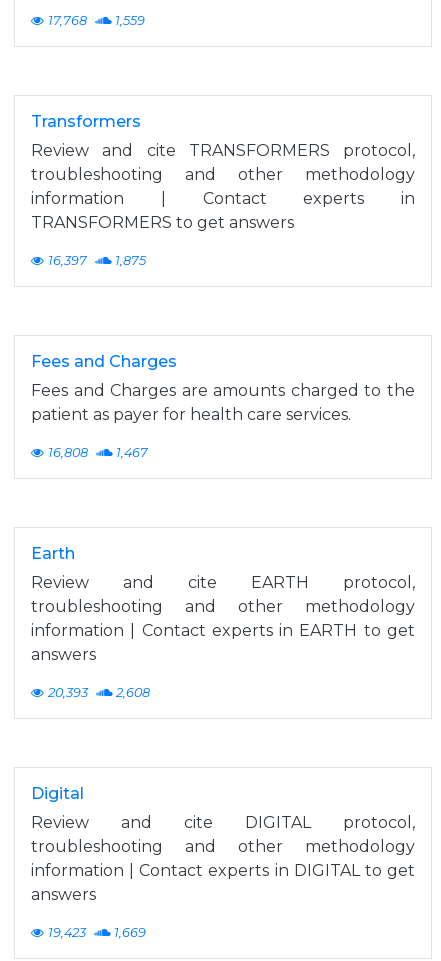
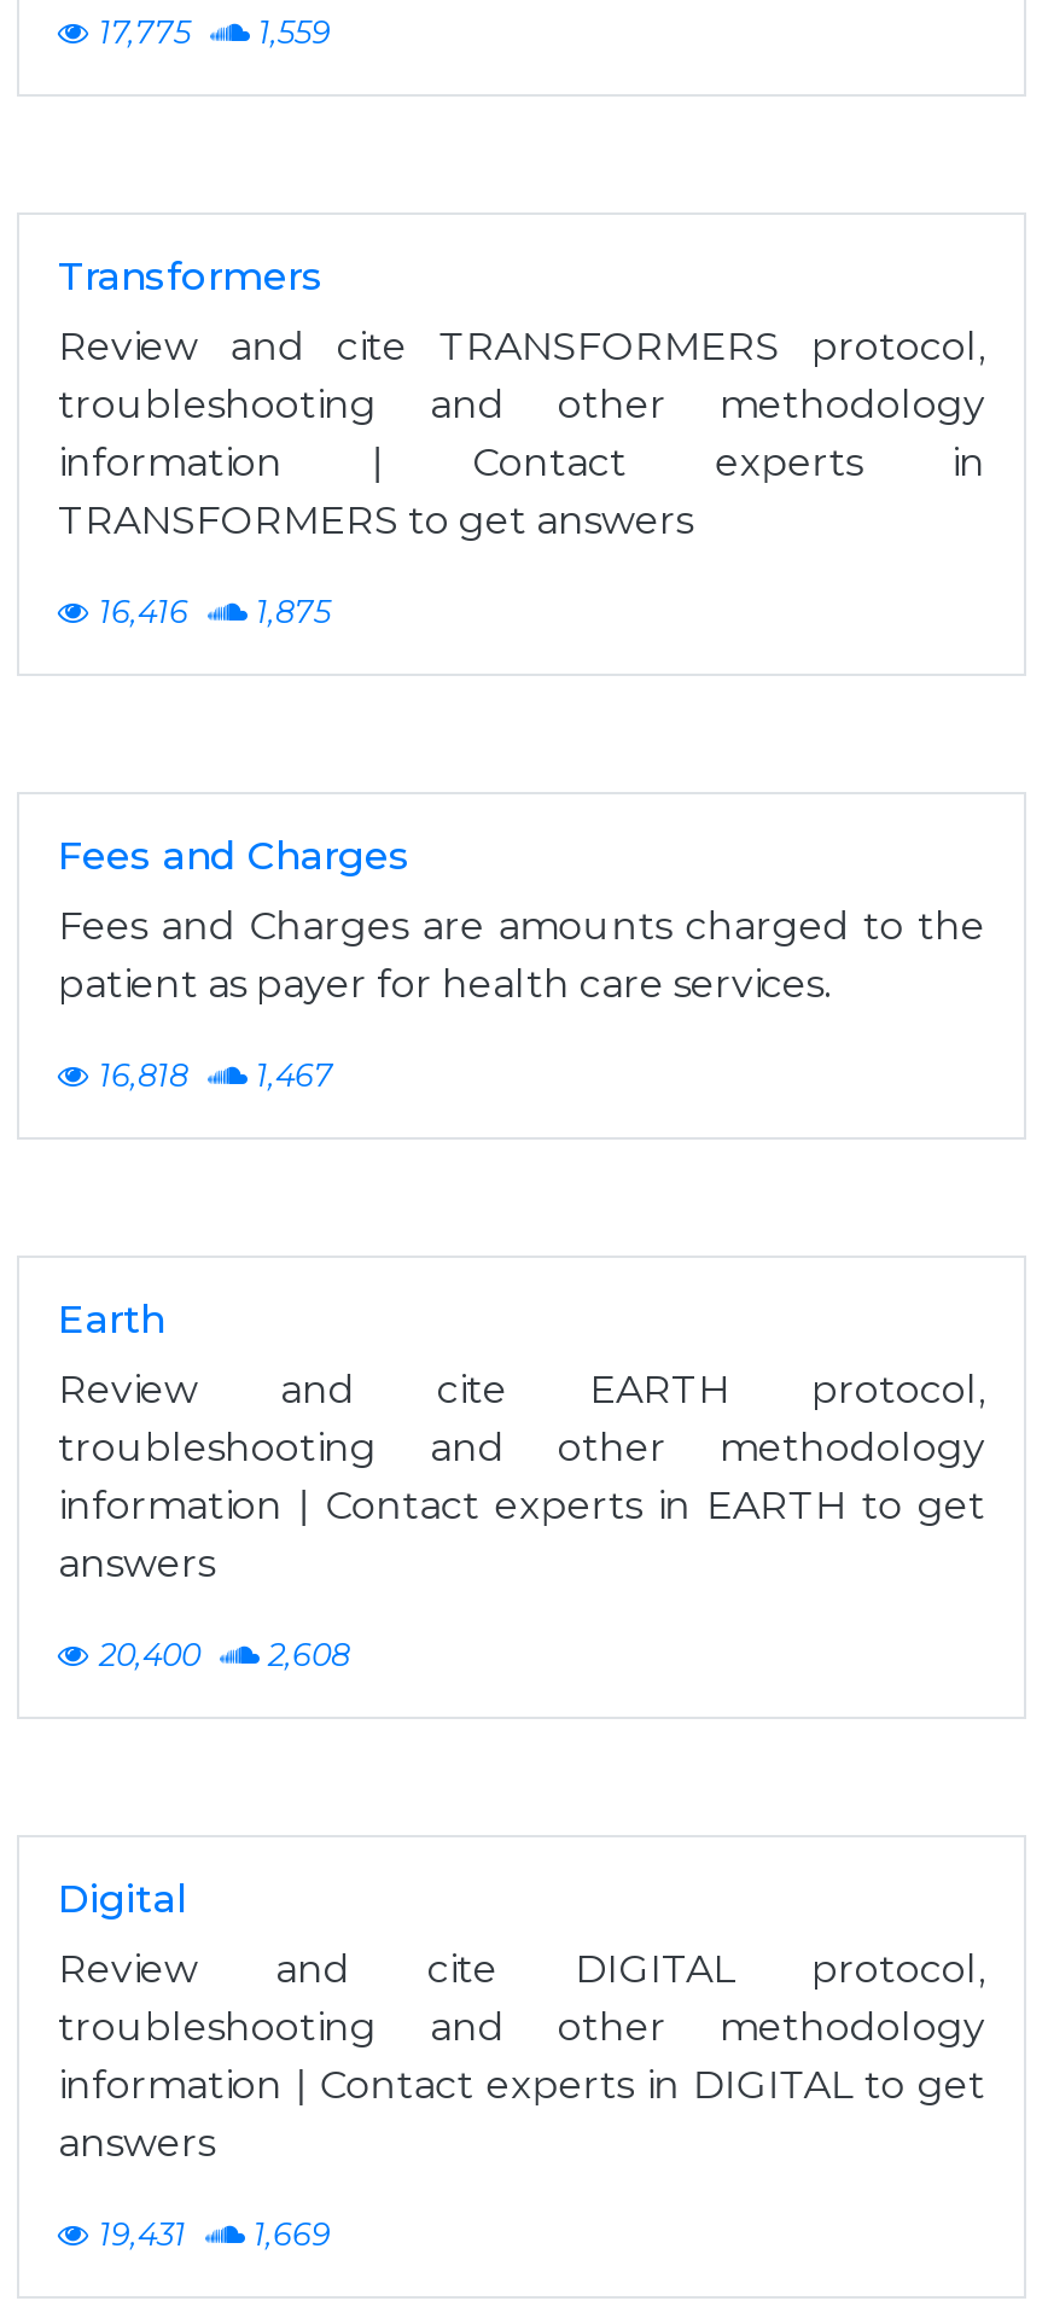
- 17,768 1,559
+ 17,775 1,559

- 16,397 1,875
+ 16,416 1,875

- 16,808 1,467
+ 16,818 1,467

- 20,393 2,608
+ 20,400 2,608

- 19,423 1,669
+ 19,431 1,669
